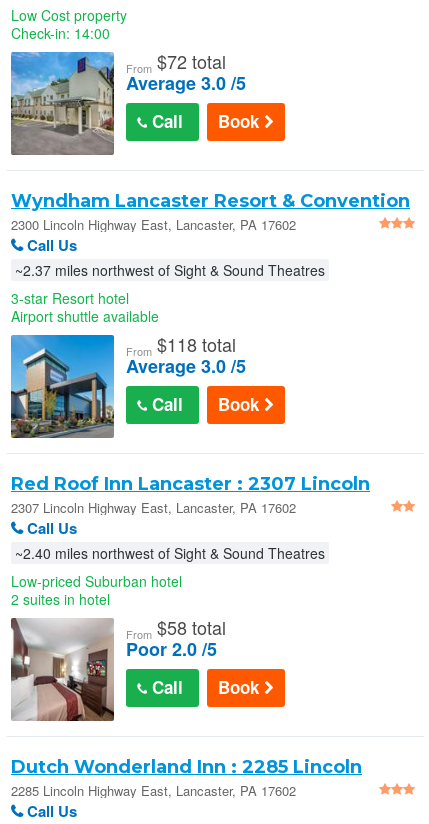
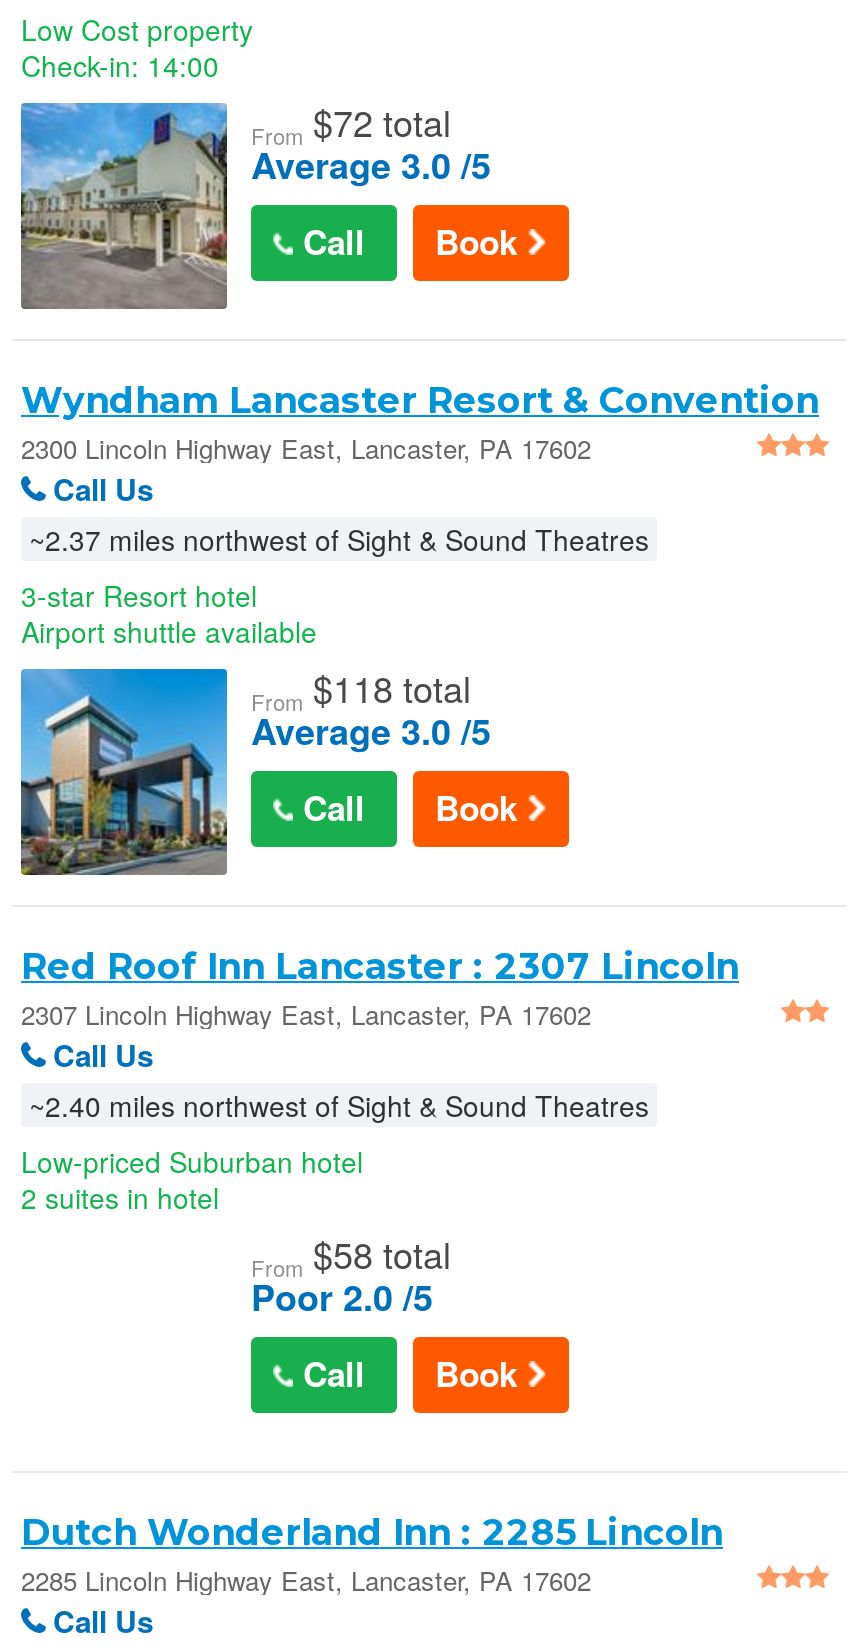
- [image]
